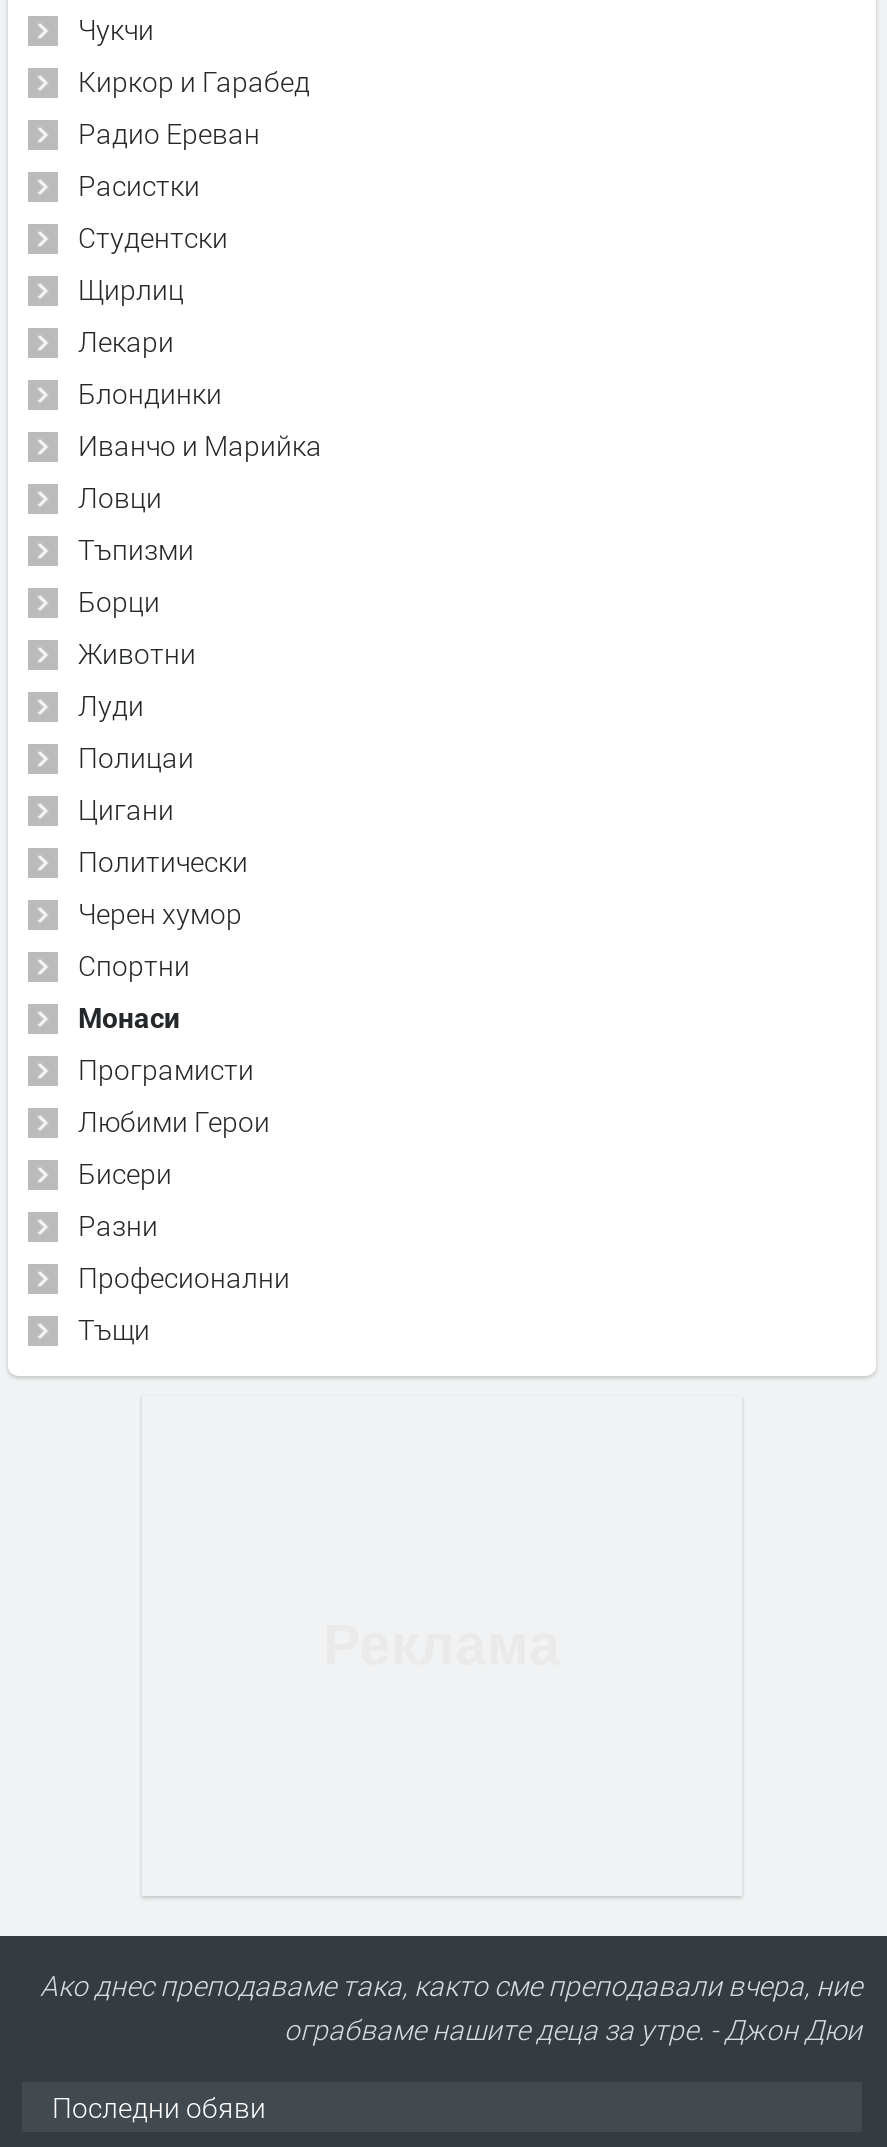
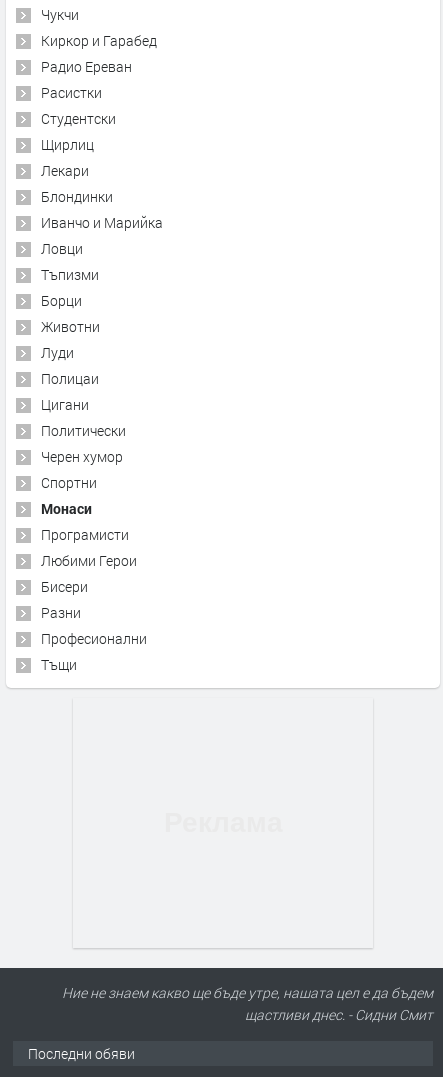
- Ако днес преподаваме така, както сме преподавали вчера, ние
- ограбваме нашите деца за утре. - Джон Дюи
+ Ние не знаем какво ще бъде утре, нашата цел е да бъдем
+ щастливи днес. - Сидни Смит
